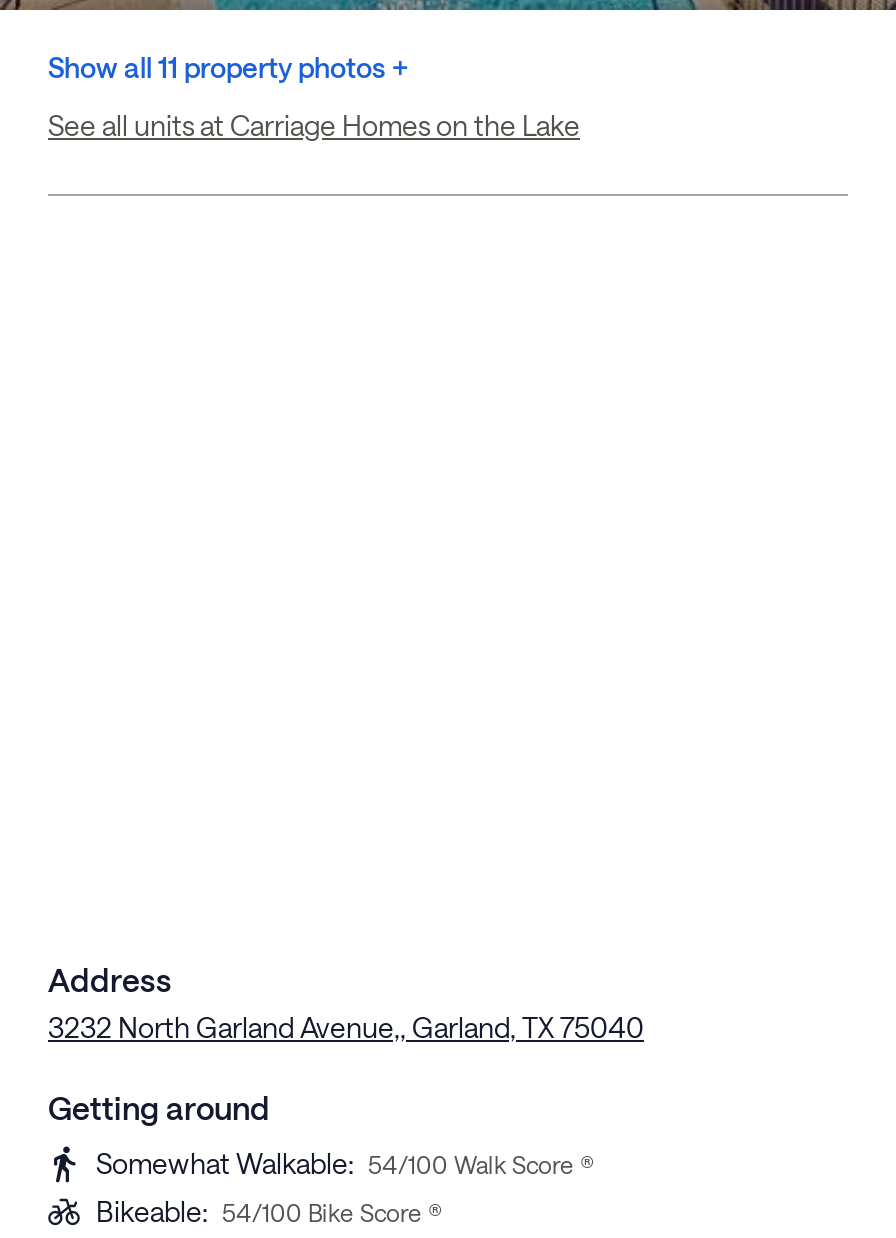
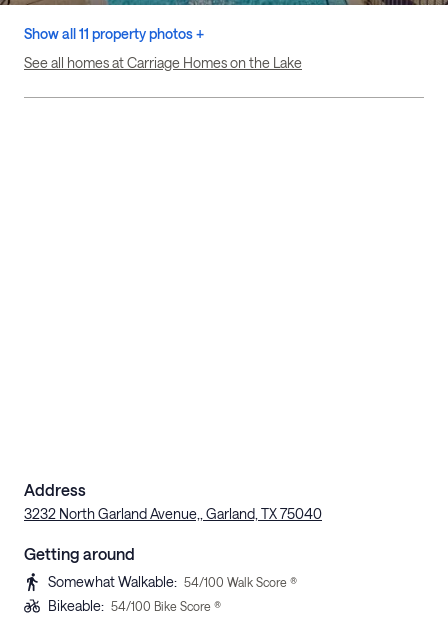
- See all units at Carriage Homes on the Lake
+ See all homes at Carriage Homes on the Lake
